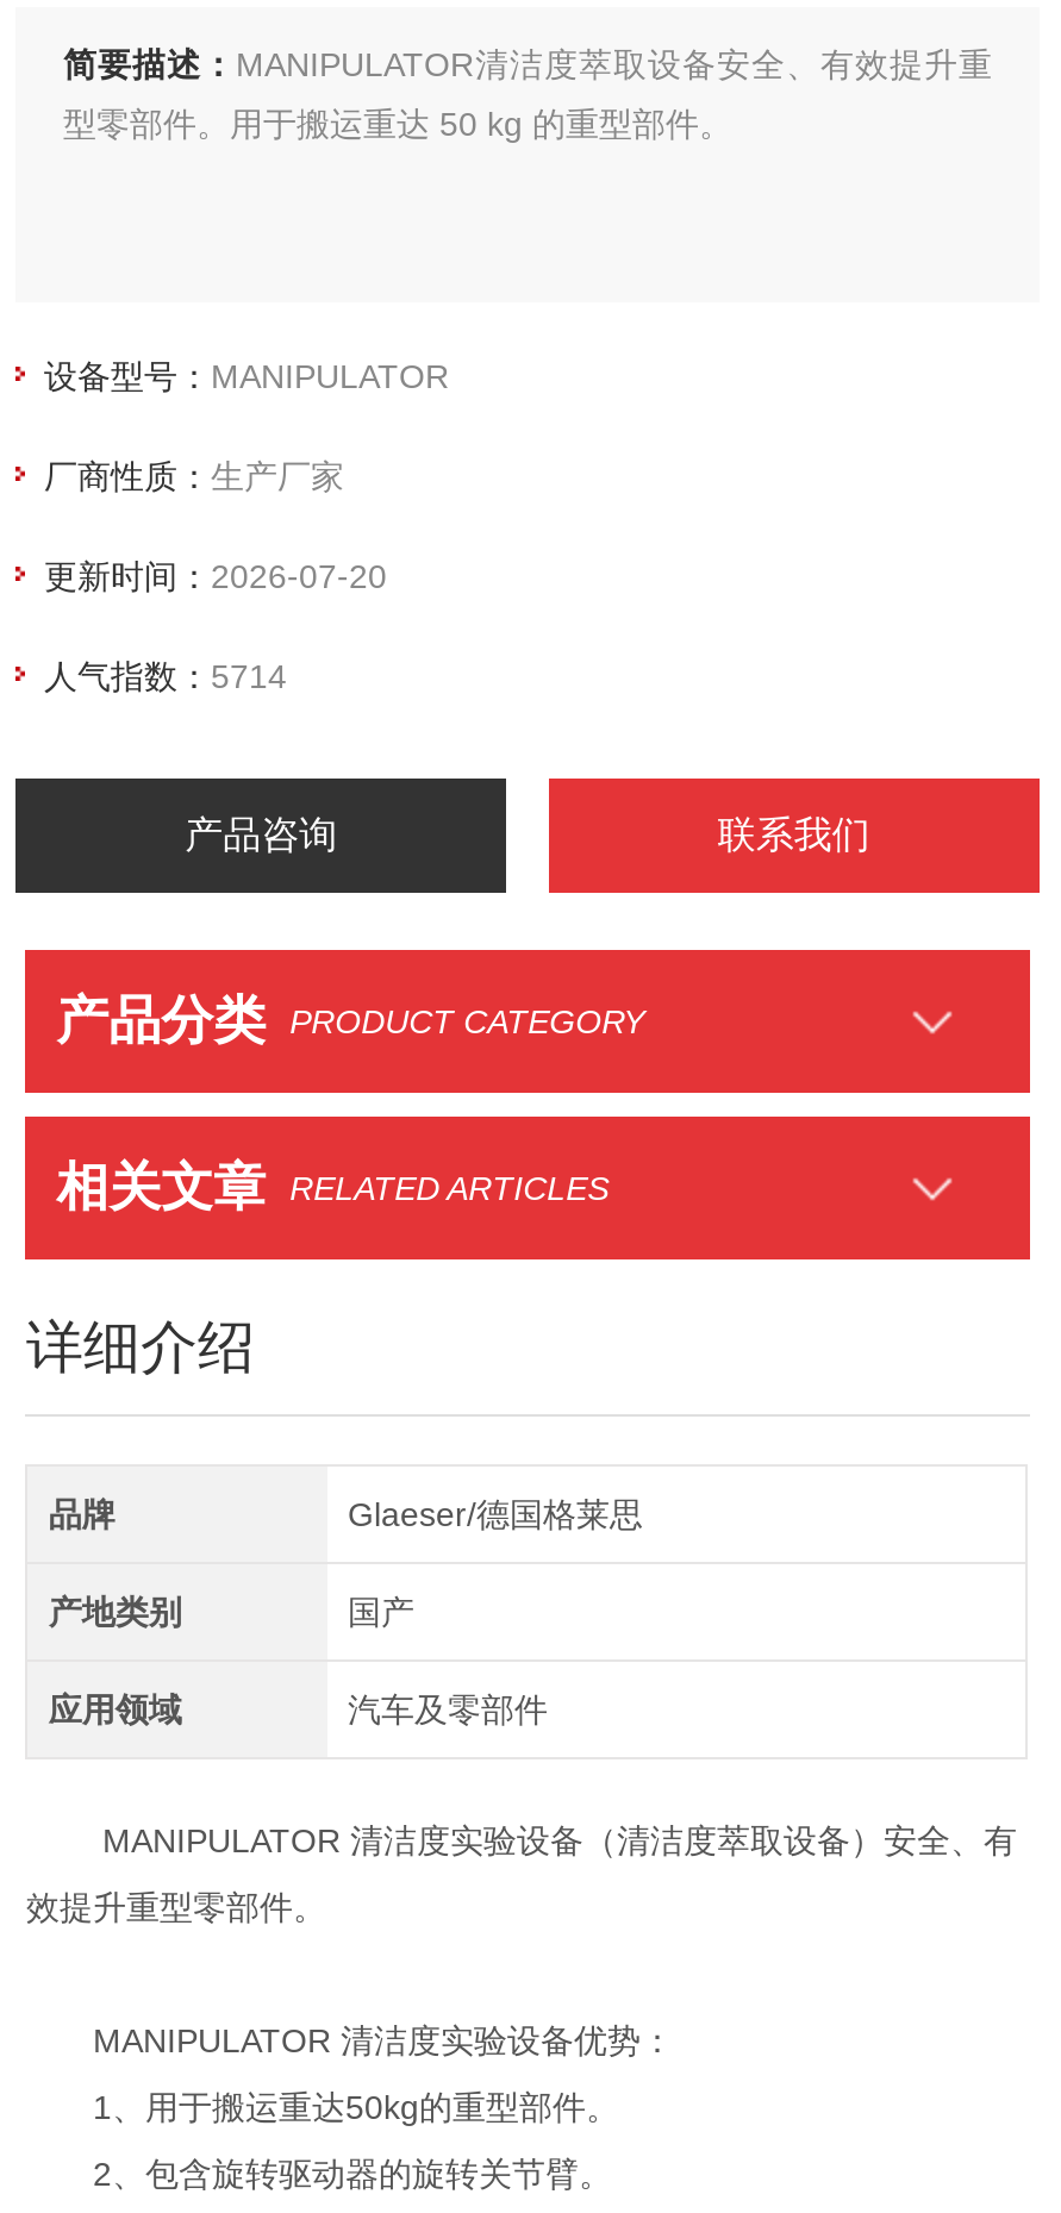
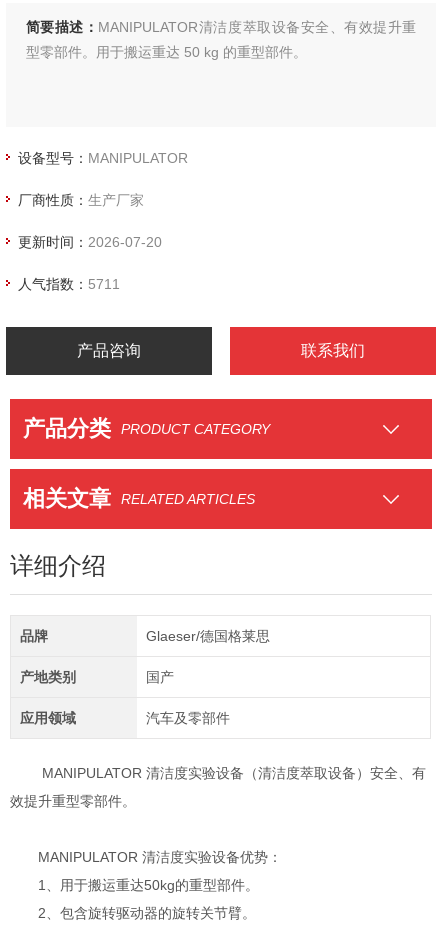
- 人气指数：5714
+ 人气指数：5711
